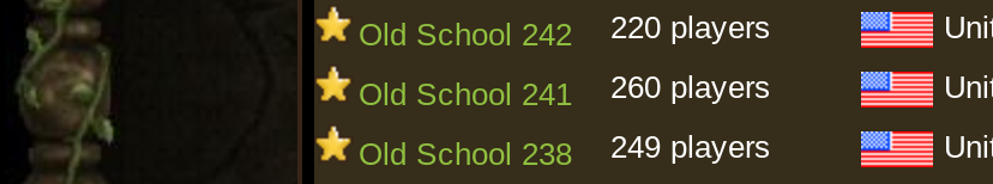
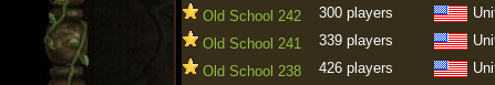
- Old School 242 220 players
+ Old School 242 300 players

- Old School 241 260 players
+ Old School 241 339 players

- Old School 238 249 players
+ Old School 238 426 players
